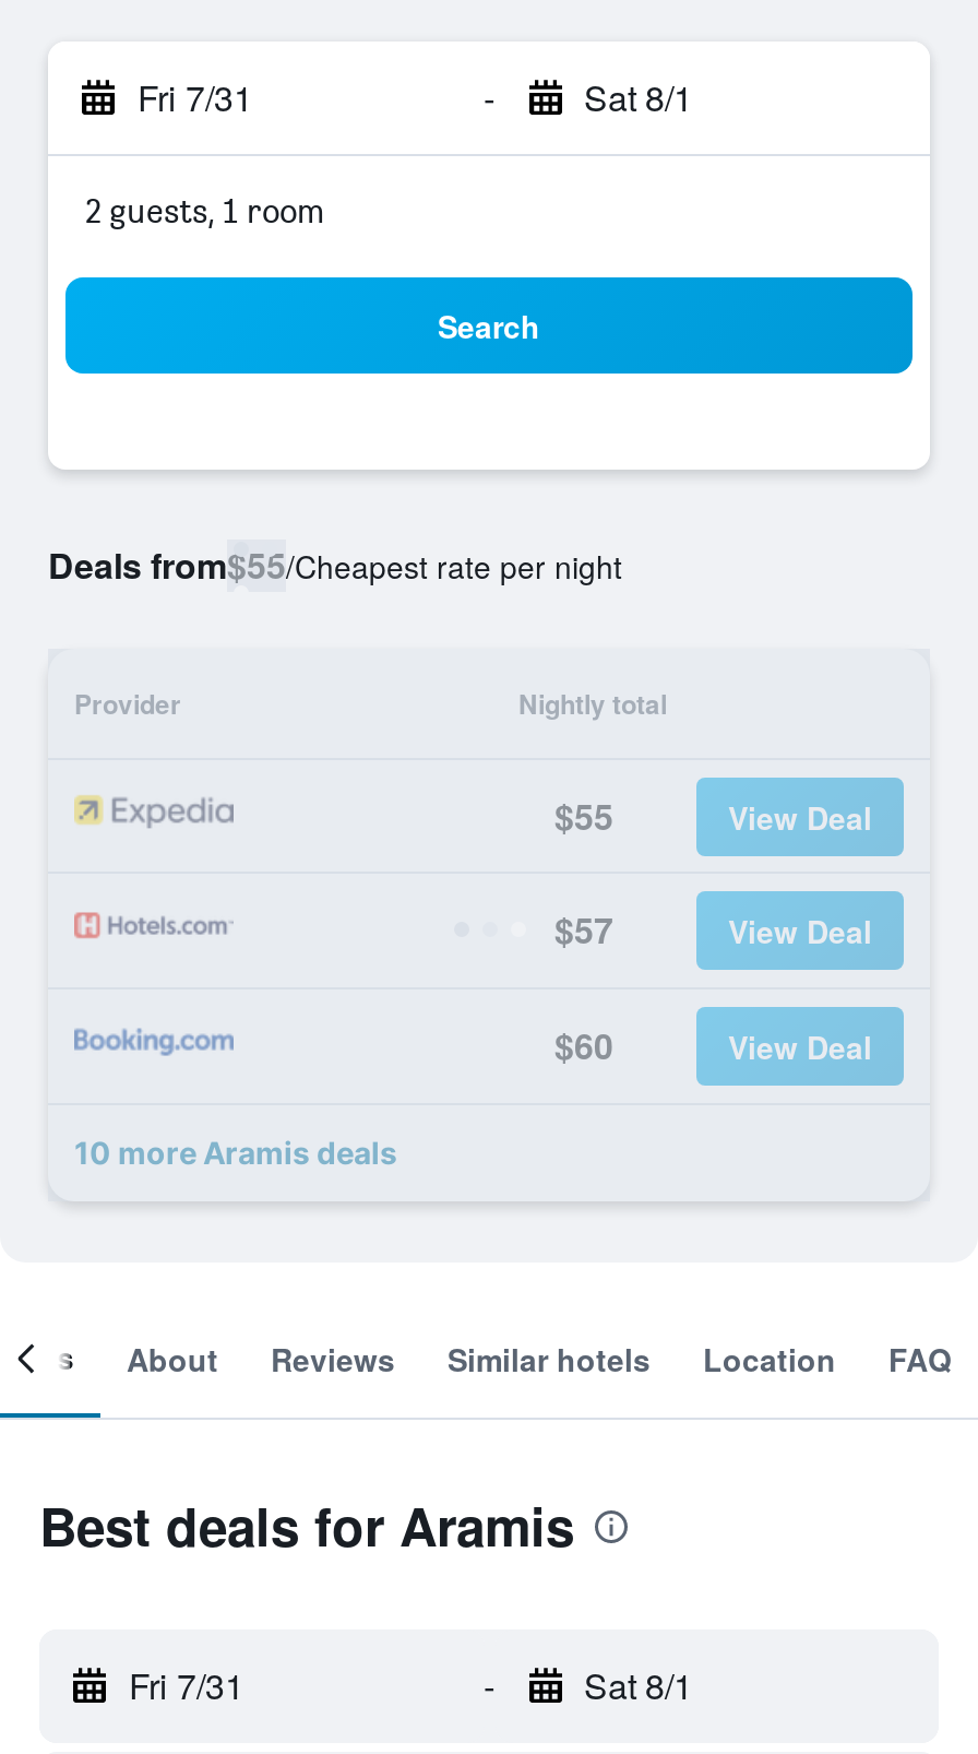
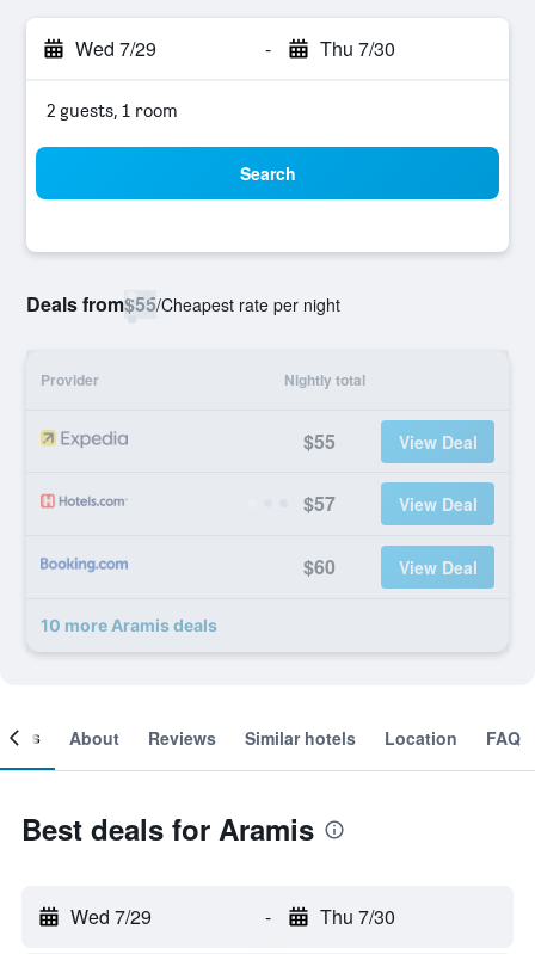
- Fri 7/31
+ Wed 7/29

- Sat 8/1
+ Thu 7/30

- Fri 7/31
+ Wed 7/29

- Sat 8/1
+ Thu 7/30
